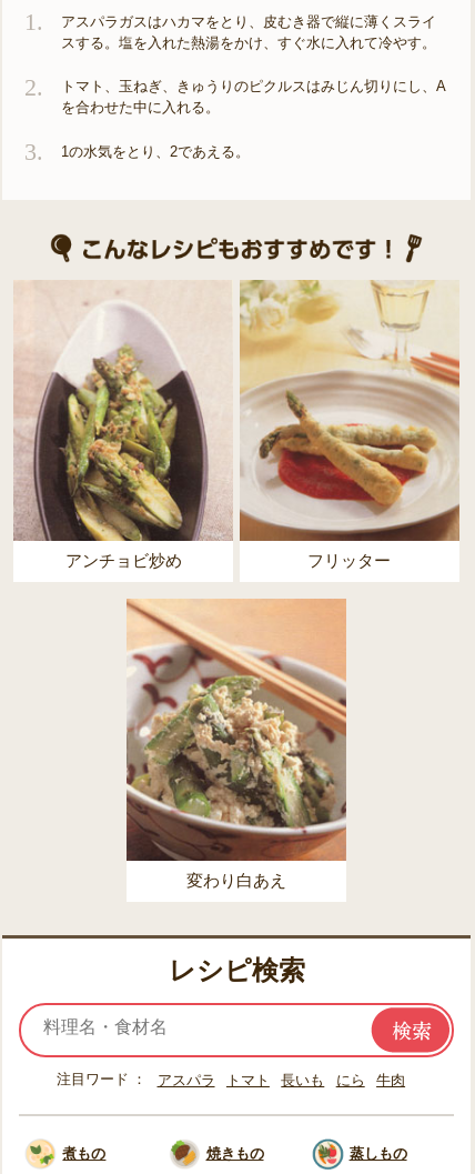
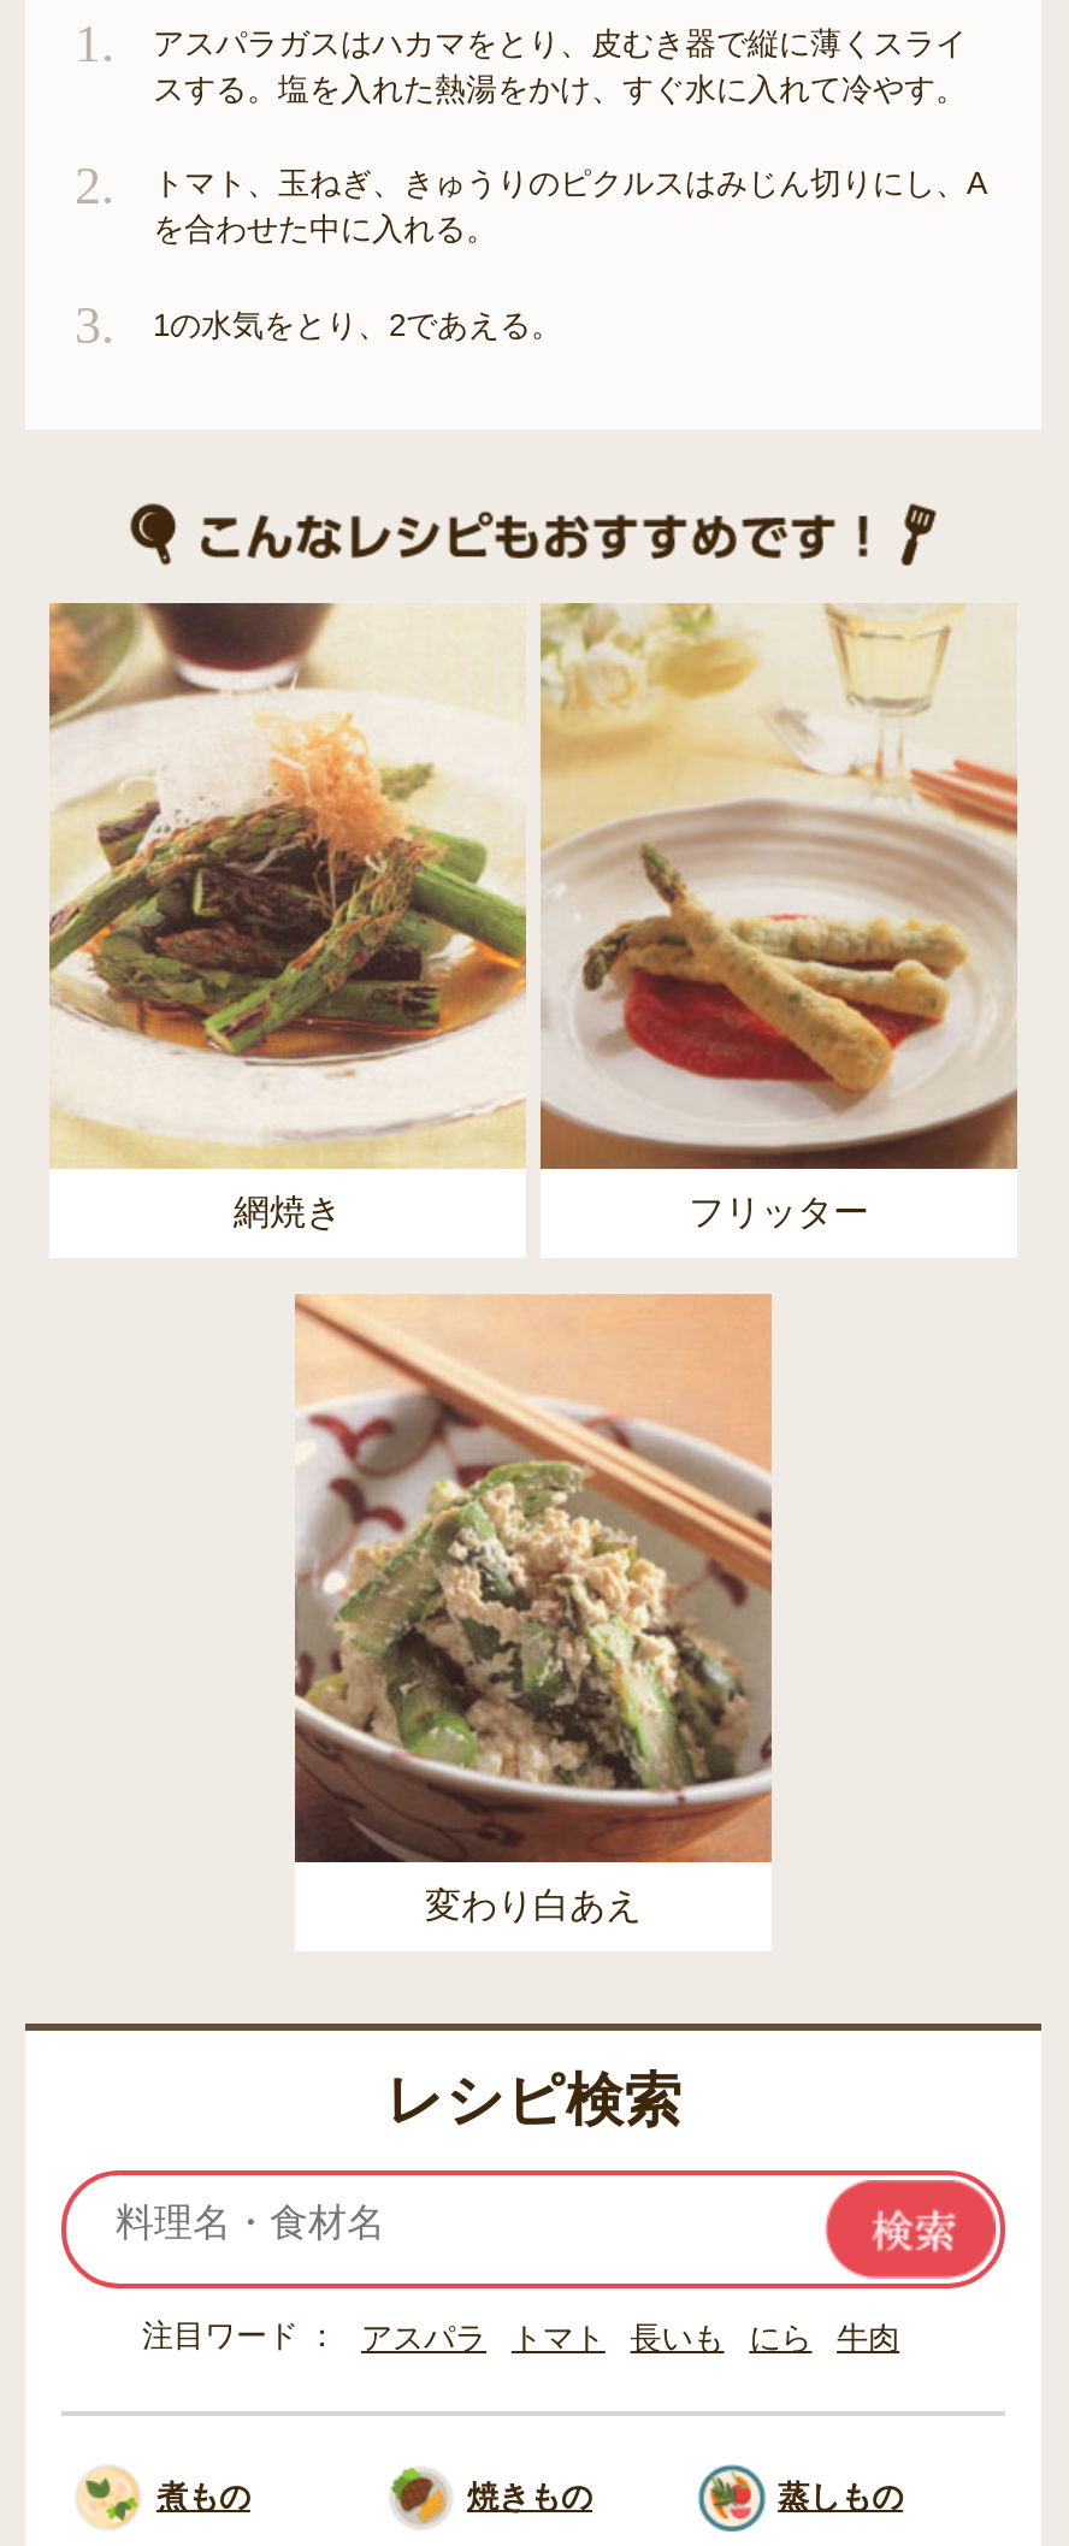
- [image]
- アンチョビ炒め
+ [image]
+ 網焼き
